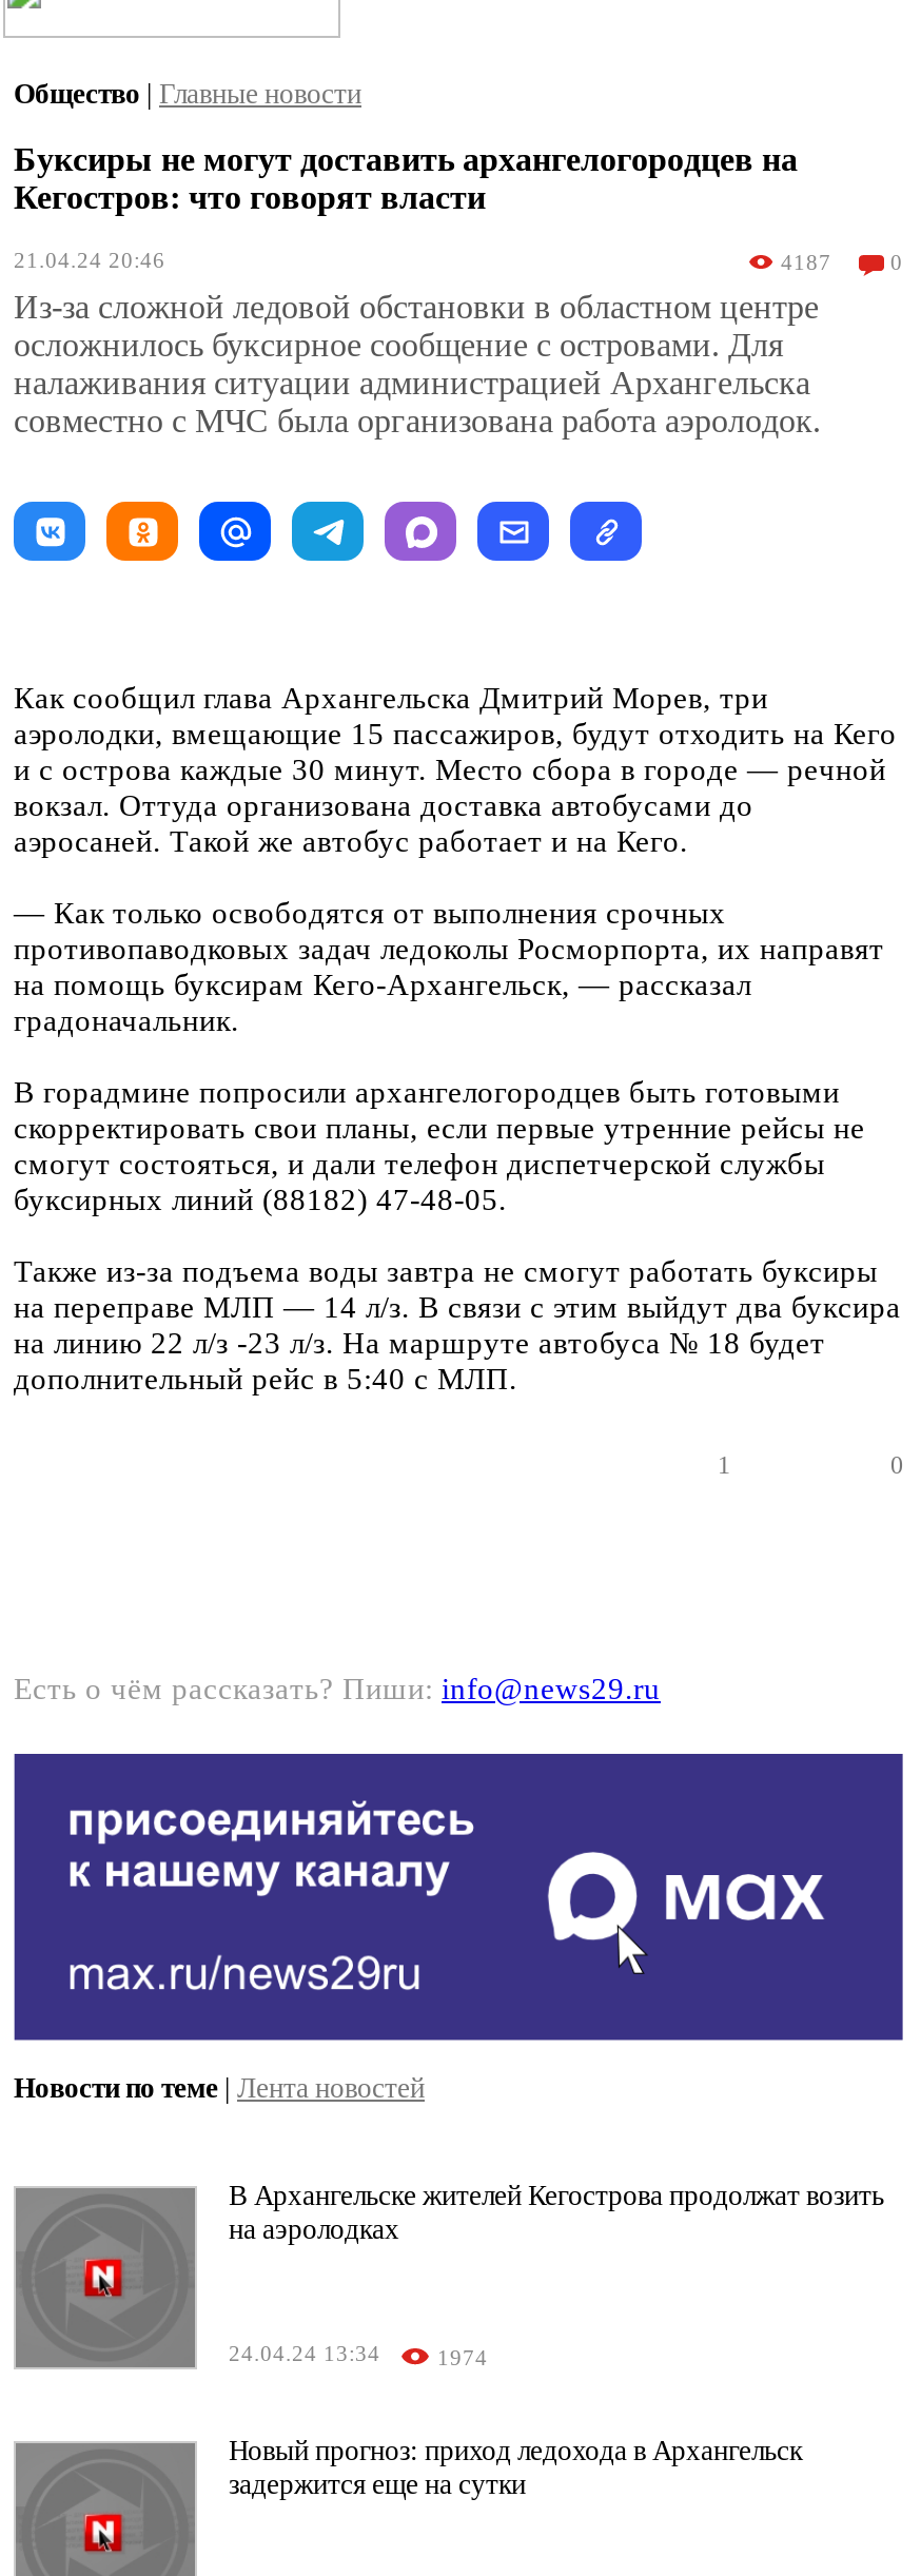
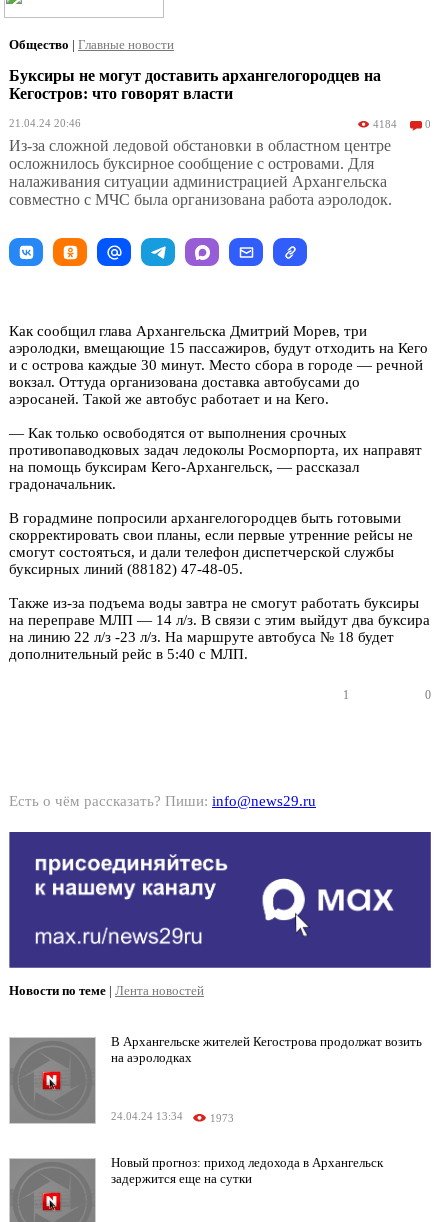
- 4187 0
+ 4184 0

- 1974
+ 1973
